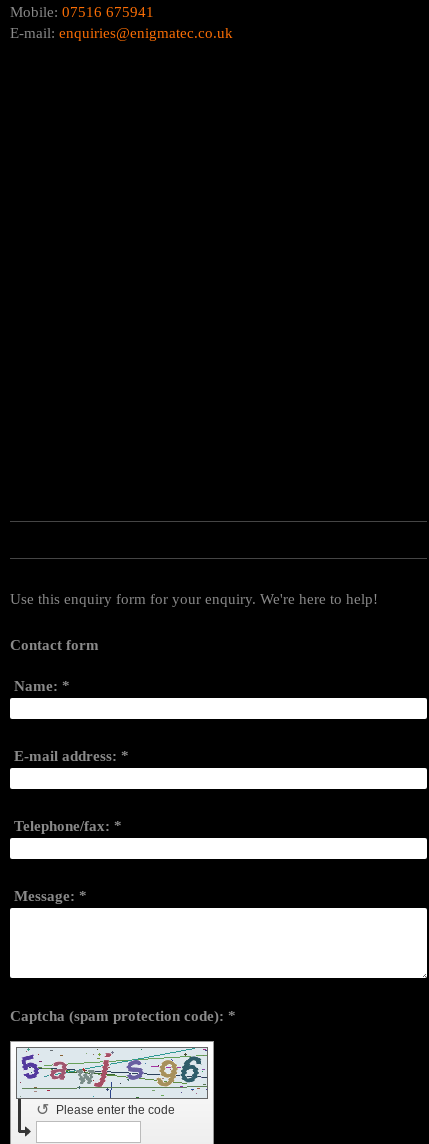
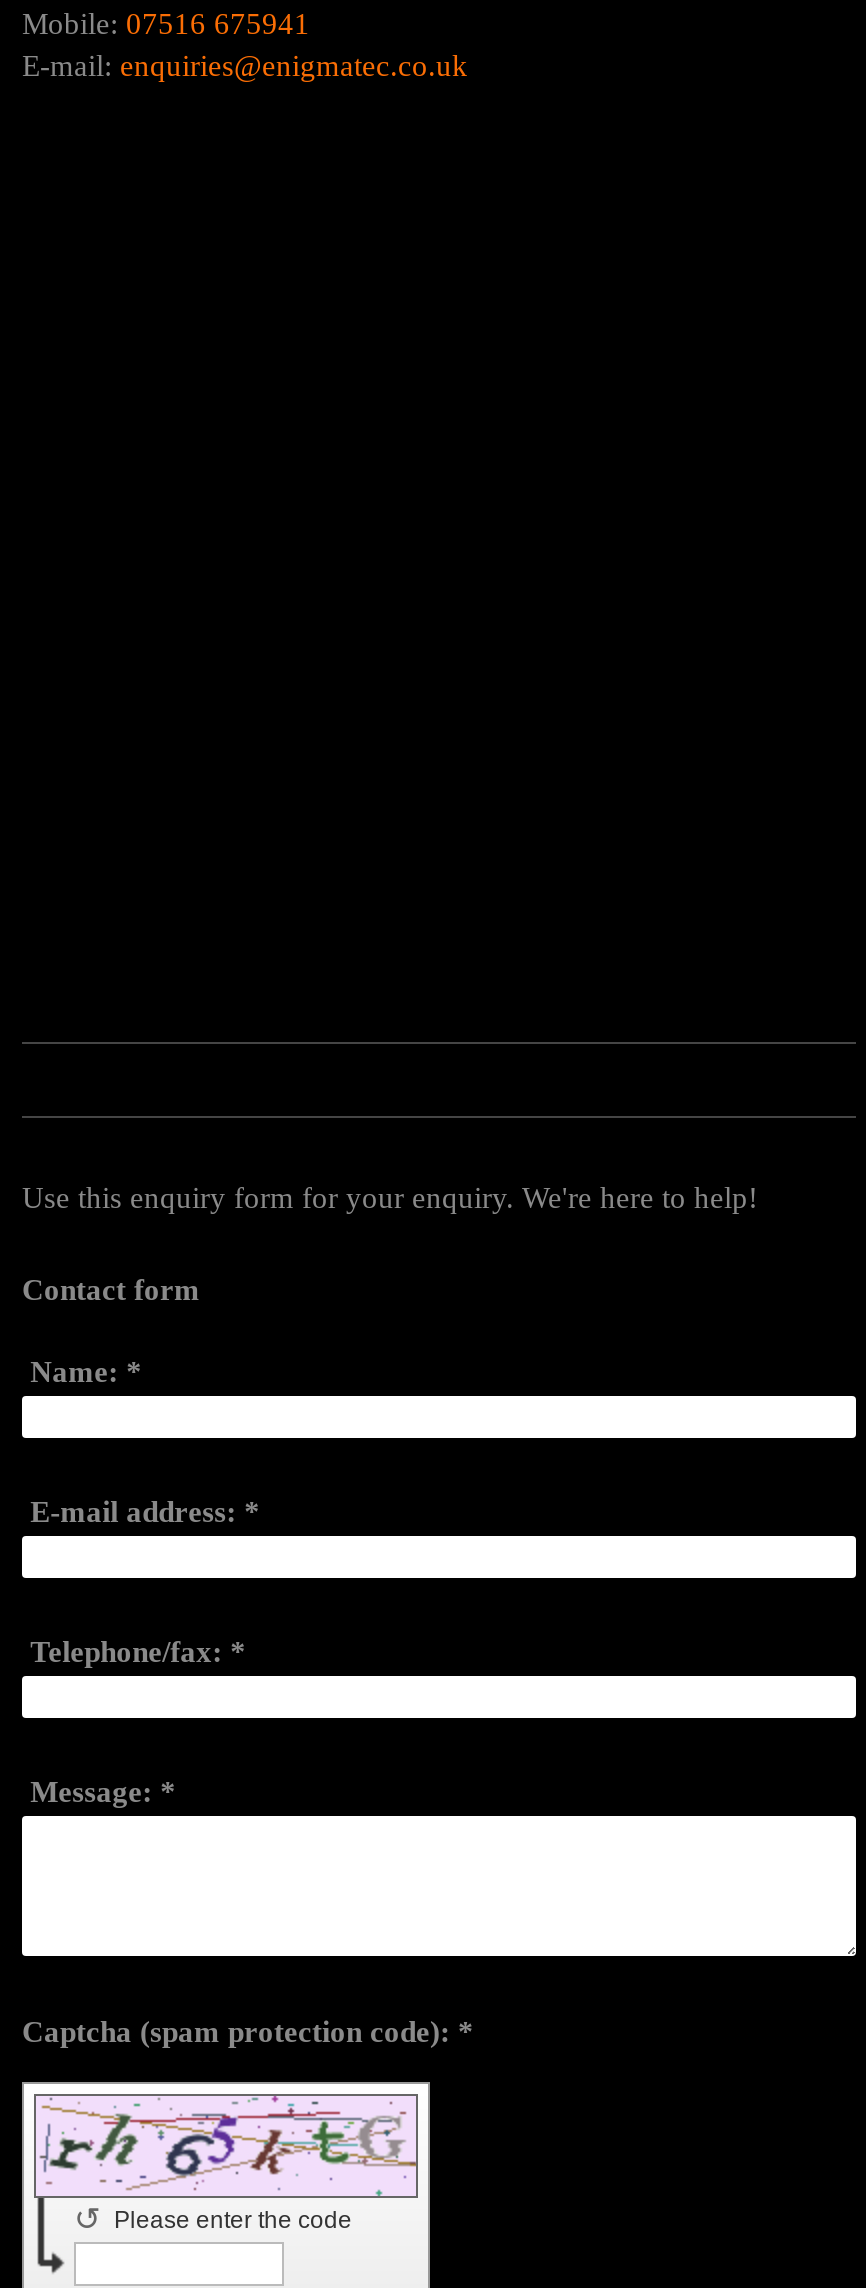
- [image]
+ [image]
